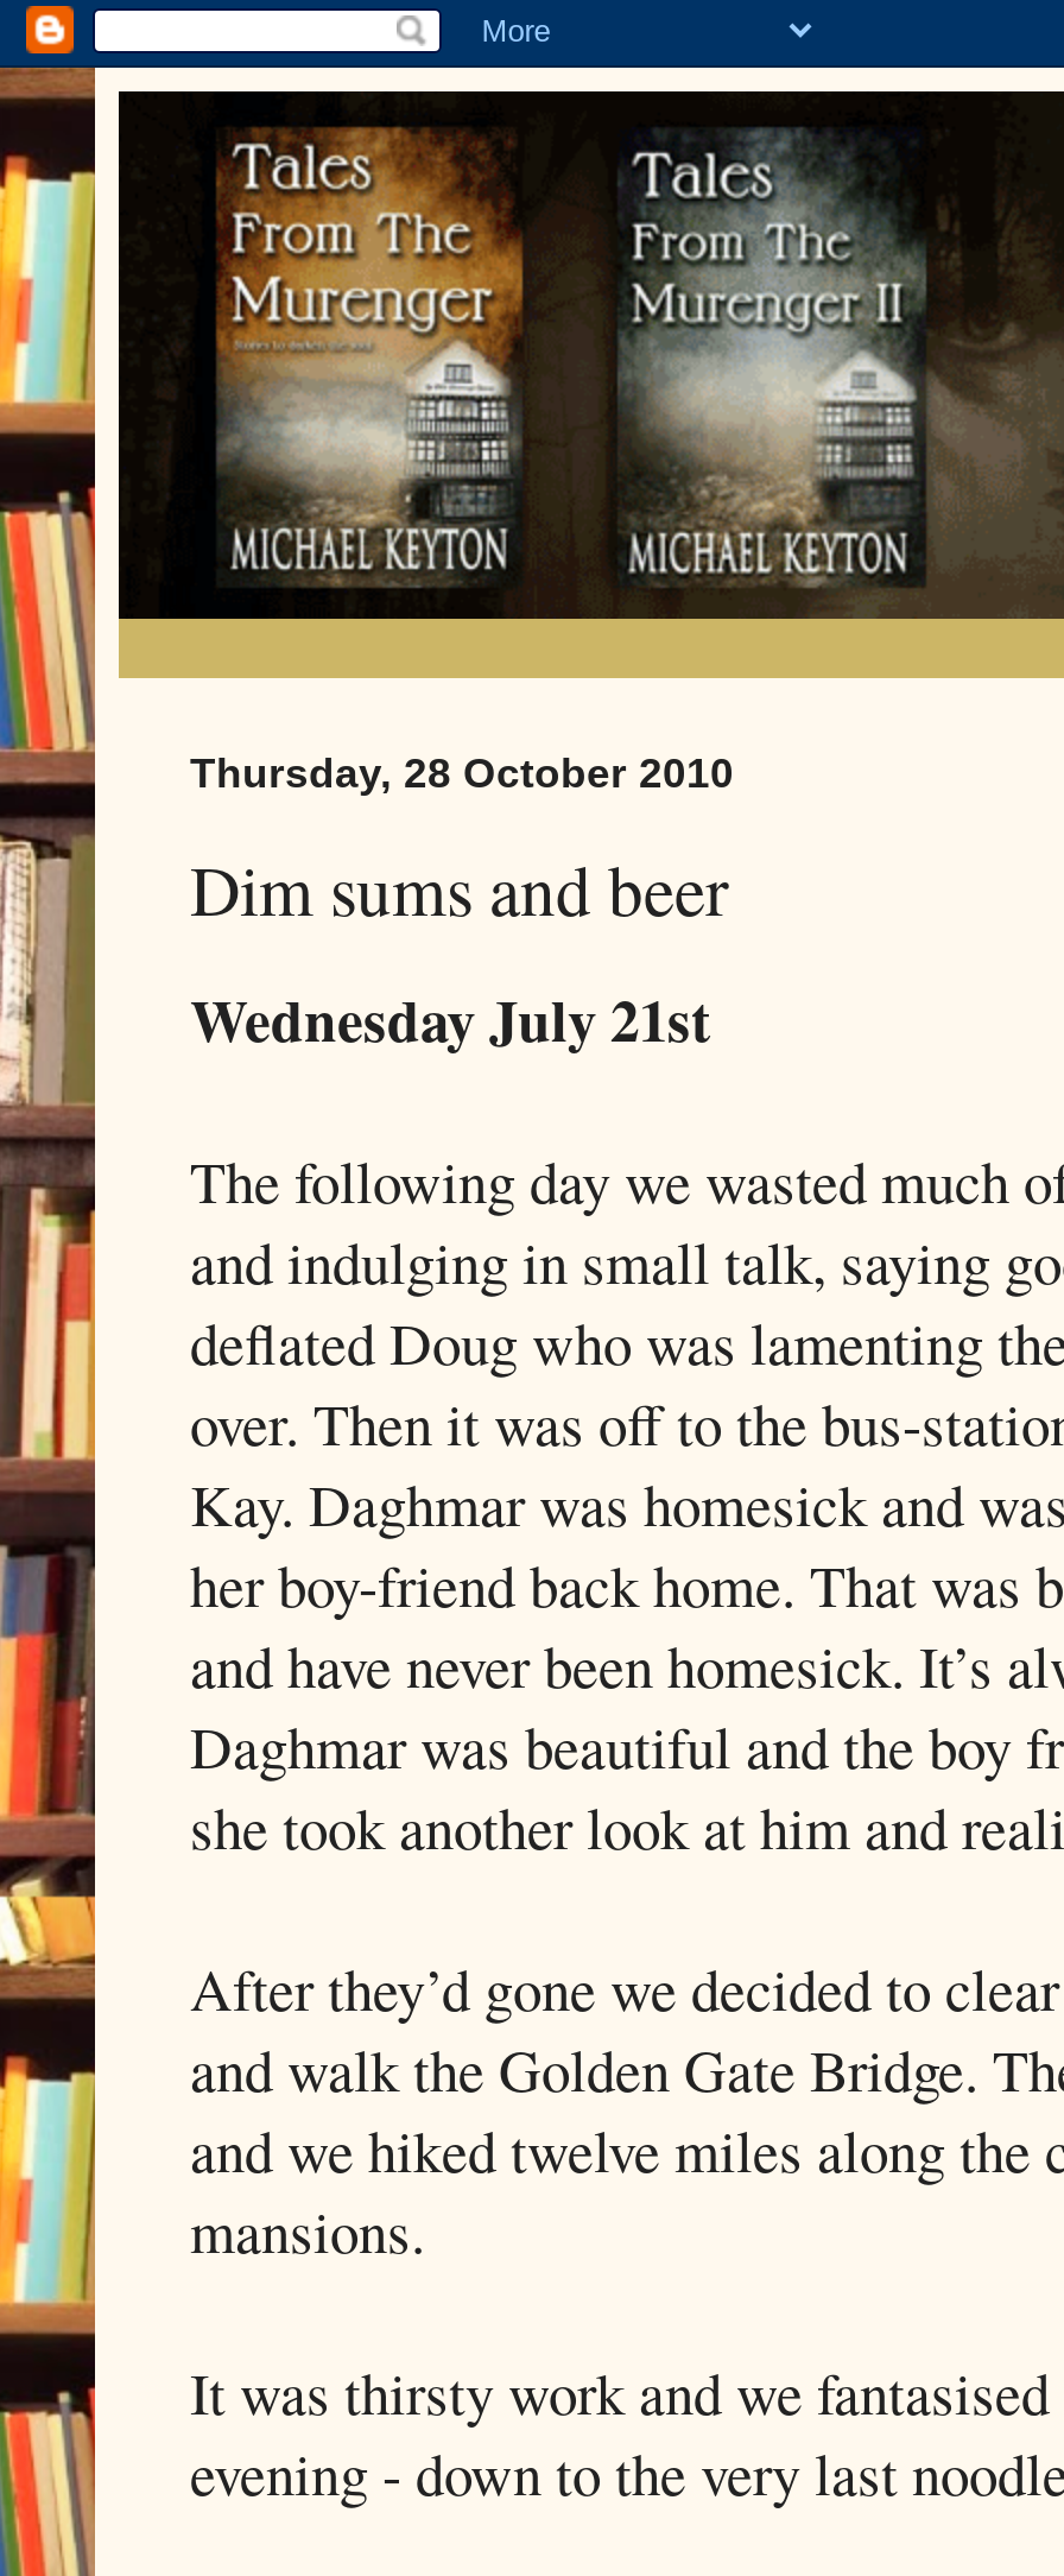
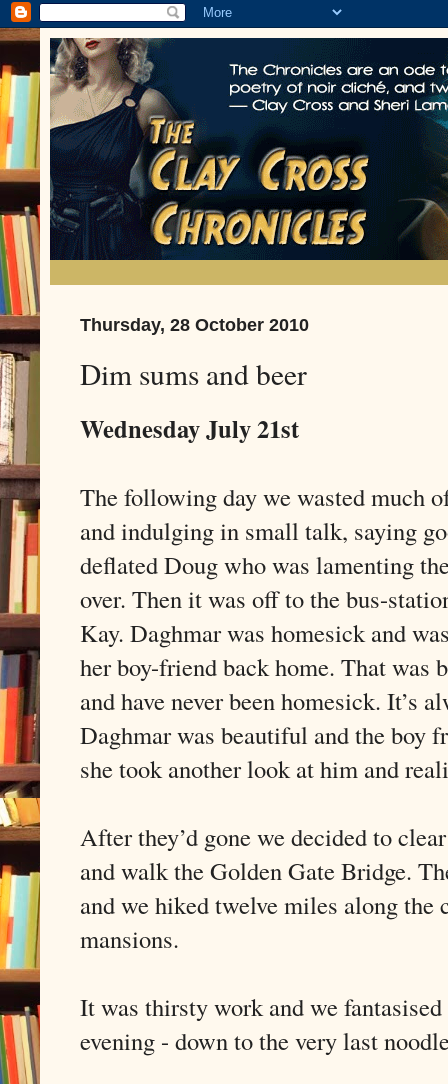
- [image]
+ [image]
